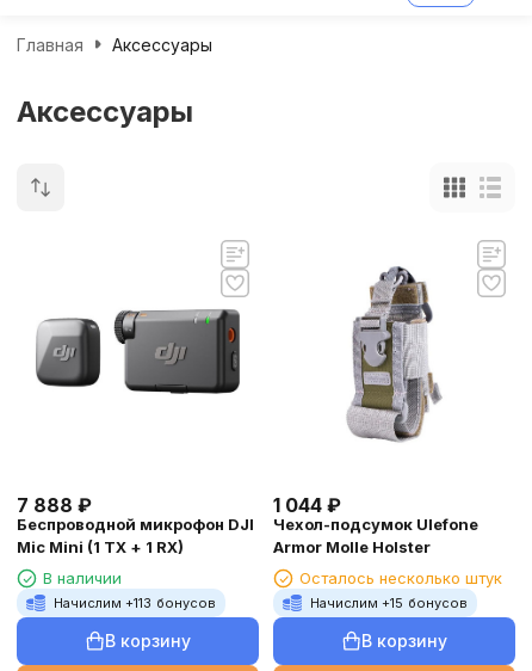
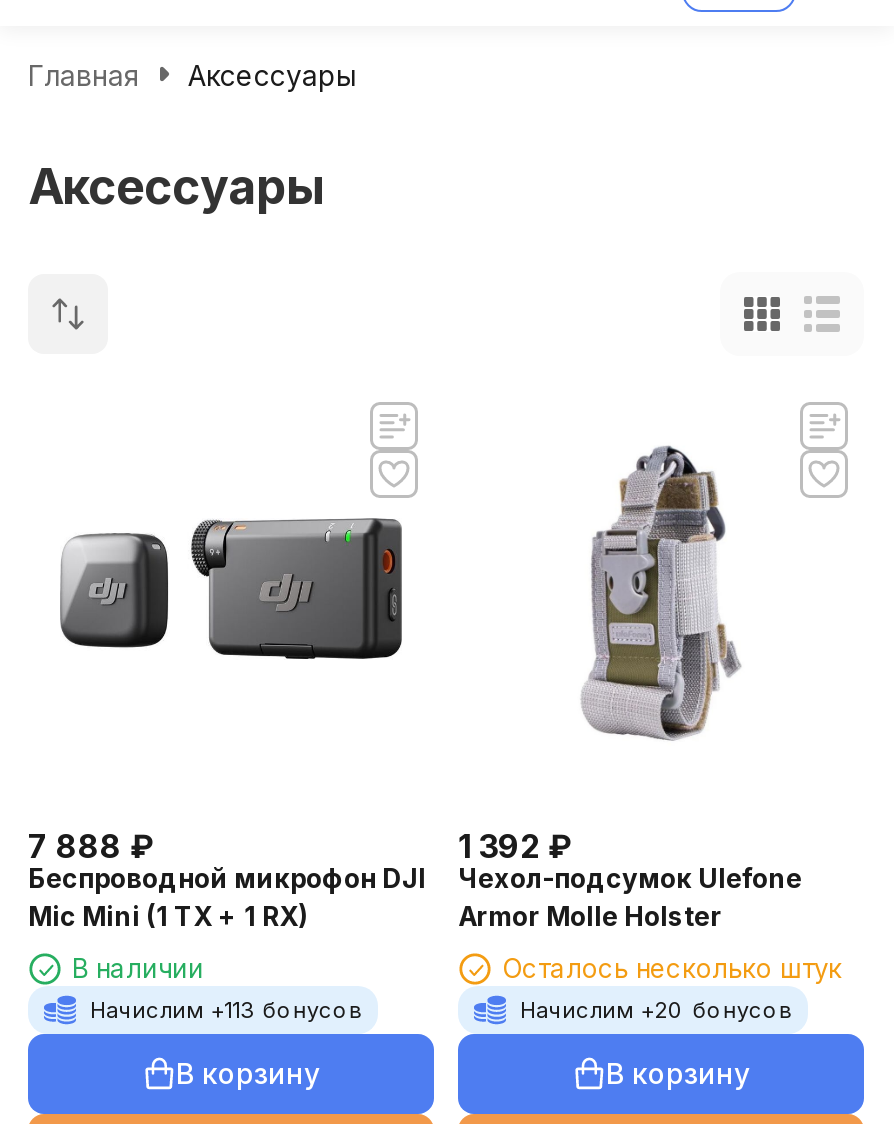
- 1 044 ₽
+ 1 392 ₽

- Начислим +15 бонусов
+ Начислим +20 бонусов
